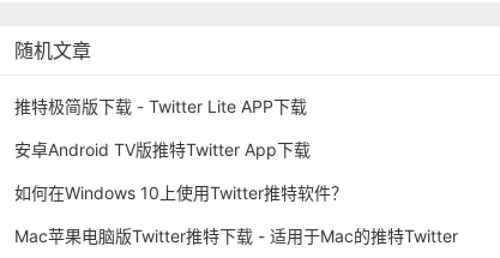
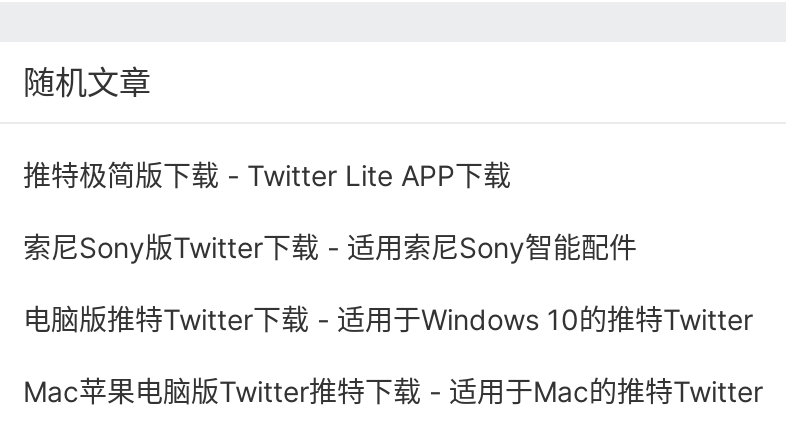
- 安卓Android TV版推特Twitter App下载
+ 索尼Sony版Twitter下载 - 适用索尼Sony智能配件

- 如何在Windows 10上使用Twitter推特软件？
+ 电脑版推特Twitter下载 - 适用于Windows 10的推特Twitter
